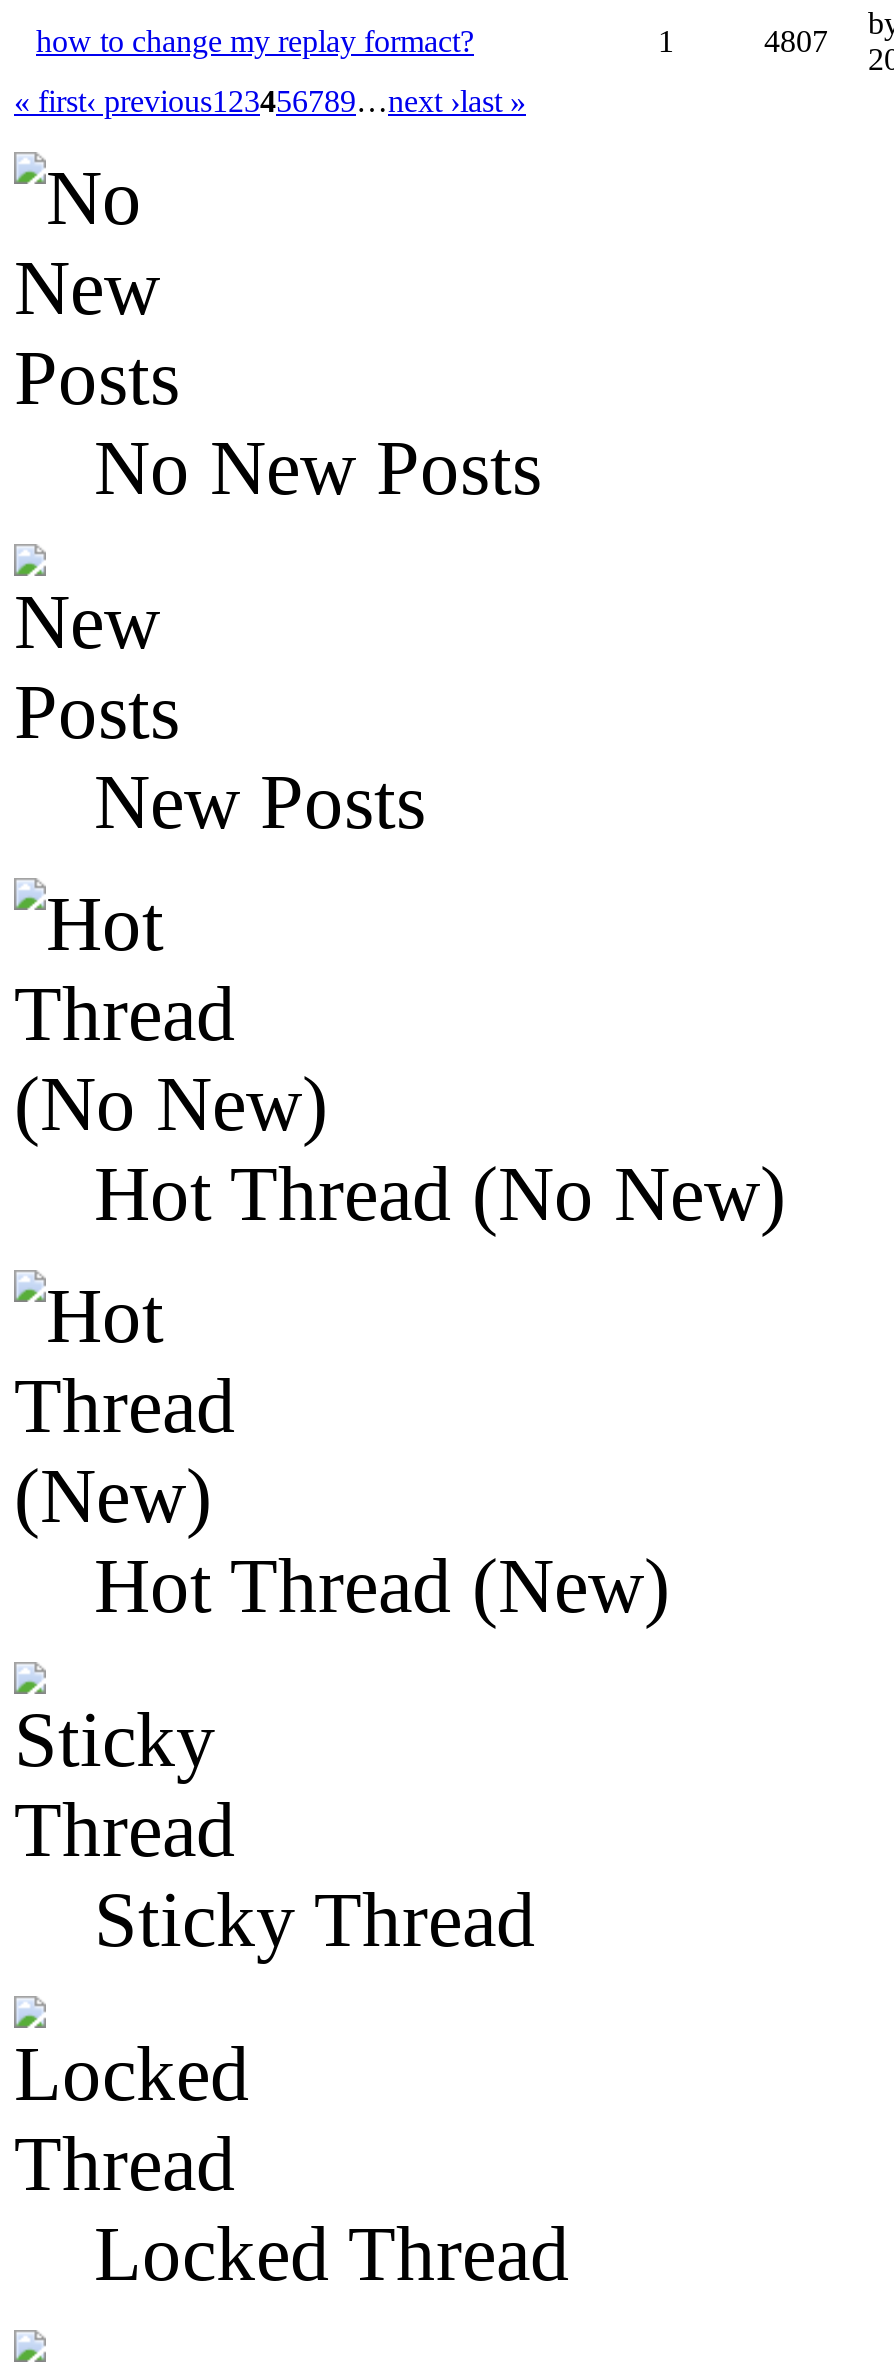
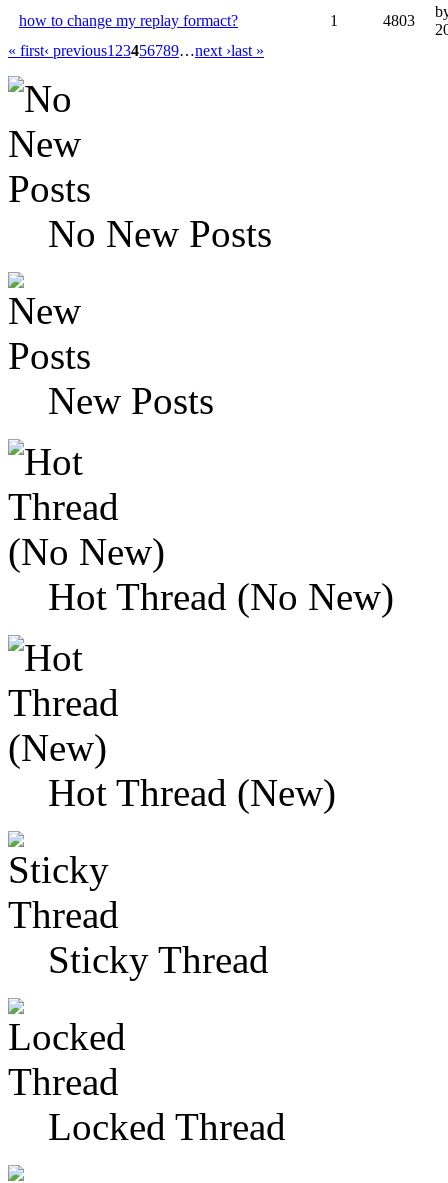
- 4807
+ 4803
